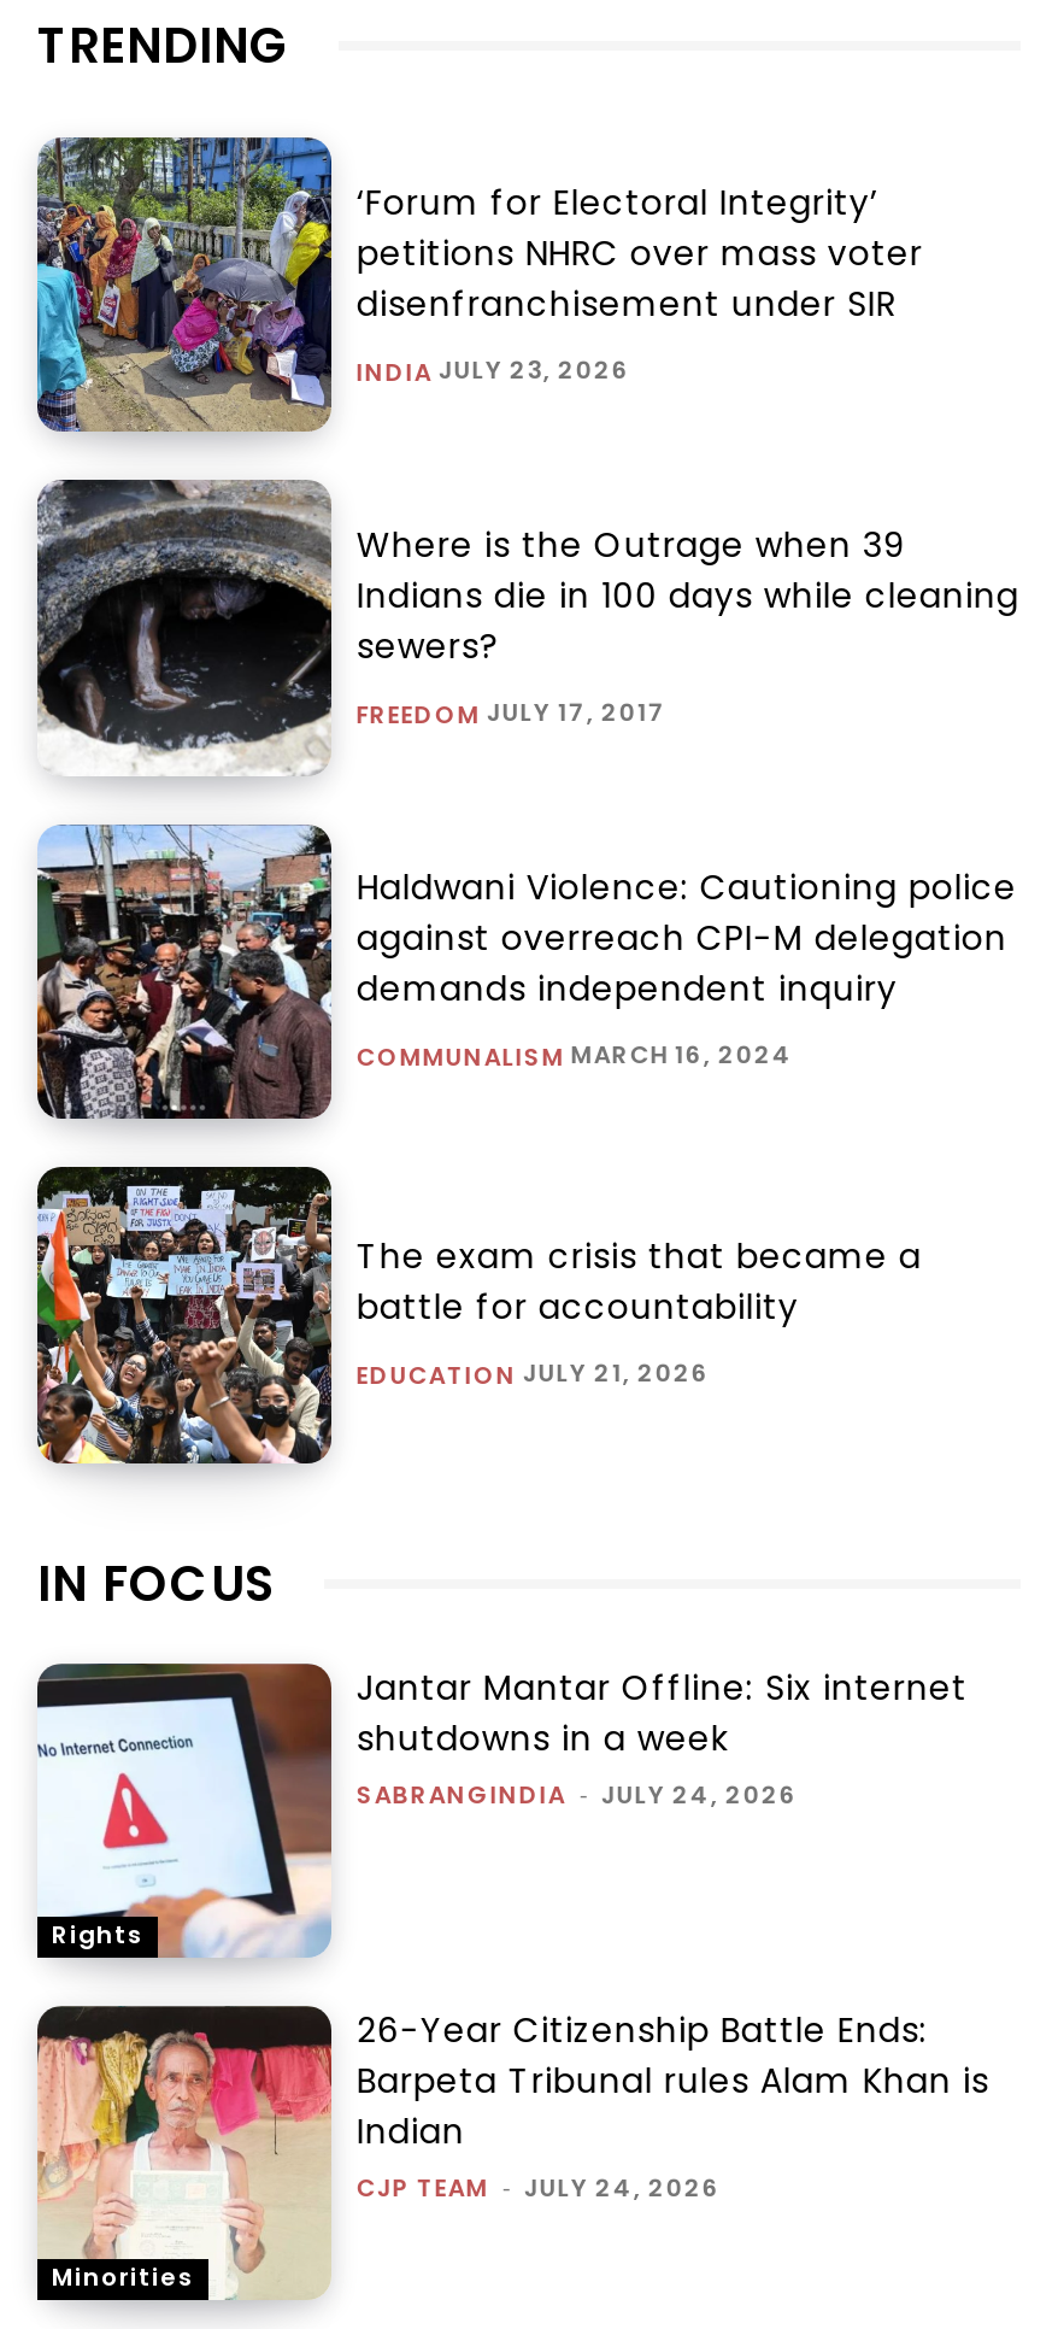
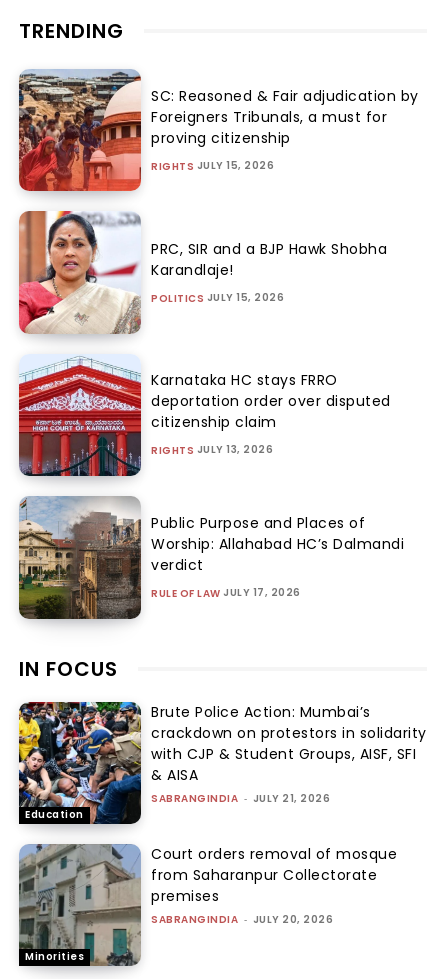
- [image]
- ‘Forum for Electoral Integrity’
- petitions NHRC over mass voter
- disenfranchisement under SIR
+ [image]
+ SC: Reasoned & Fair adjudication by
+ Foreigners Tribunals, a must for
+ proving citizenship

- INDIA JULY 23, 2026
+ RIGHTS JULY 15, 2026

- [image]
- Where is the Outrage when 39
- Indians die in 100 days while cleaning
- sewers?
+ [image]
+ PRC, SIR and a BJP Hawk Shobha
+ Karandlaje!

- FREEDOM JULY 17, 2017
+ POLITICS JULY 15, 2026

- [image]
- Haldwani Violence: Cautioning police
- against overreach CPI-M delegation
- demands independent inquiry
+ [image]
+ Karnataka HC stays FRRO
+ deportation order over disputed
+ citizenship claim

- COMMUNALISM MARCH 16, 2024
+ RIGHTS JULY 13, 2026

- [image]
- The exam crisis that became a
- battle for accountability
+ [image]
+ Public Purpose and Places of
+ Worship: Allahabad HC’s Dalmandi
+ verdict

- EDUCATION JULY 21, 2026
+ RULE OF LAW JULY 17, 2026

- [image]
- Rights
+ [image]
+ Education

- Jantar Mantar Offline: Six internet
- shutdowns in a week
- SABRANGINDIA - JULY 24, 2026
+ Brute Police Action: Mumbai’s
+ crackdown on protestors in solidarity
+ with CJP & Student Groups, AISF, SFI
+ & AISA
+ SABRANGINDIA - JULY 21, 2026

- [image]
- 26-Year Citizenship Battle Ends:
- Barpeta Tribunal rules Alam Khan is
- Indian
- CJP TEAM - JULY 24, 2026
+ [image]
+ Court orders removal of mosque
+ from Saharanpur Collectorate
+ premises
+ SABRANGINDIA - JULY 20, 2026
